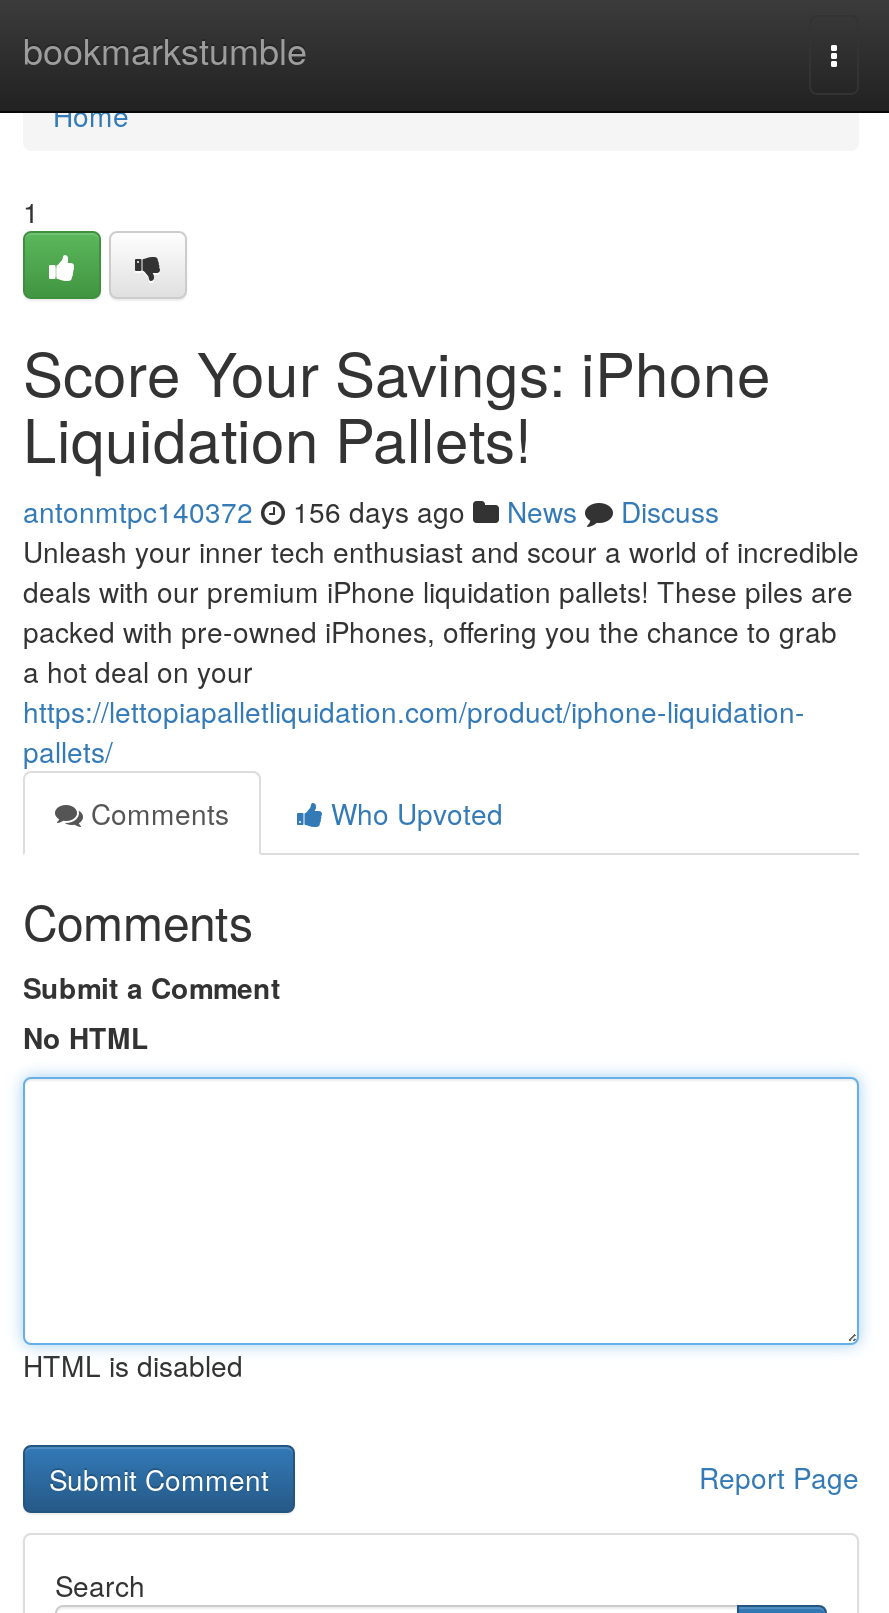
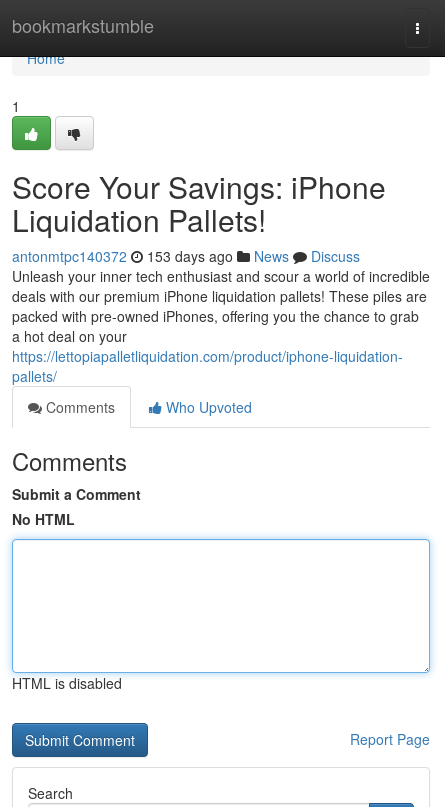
- antonmtpc140372 156 days ago News Discuss
+ antonmtpc140372 153 days ago News Discuss
